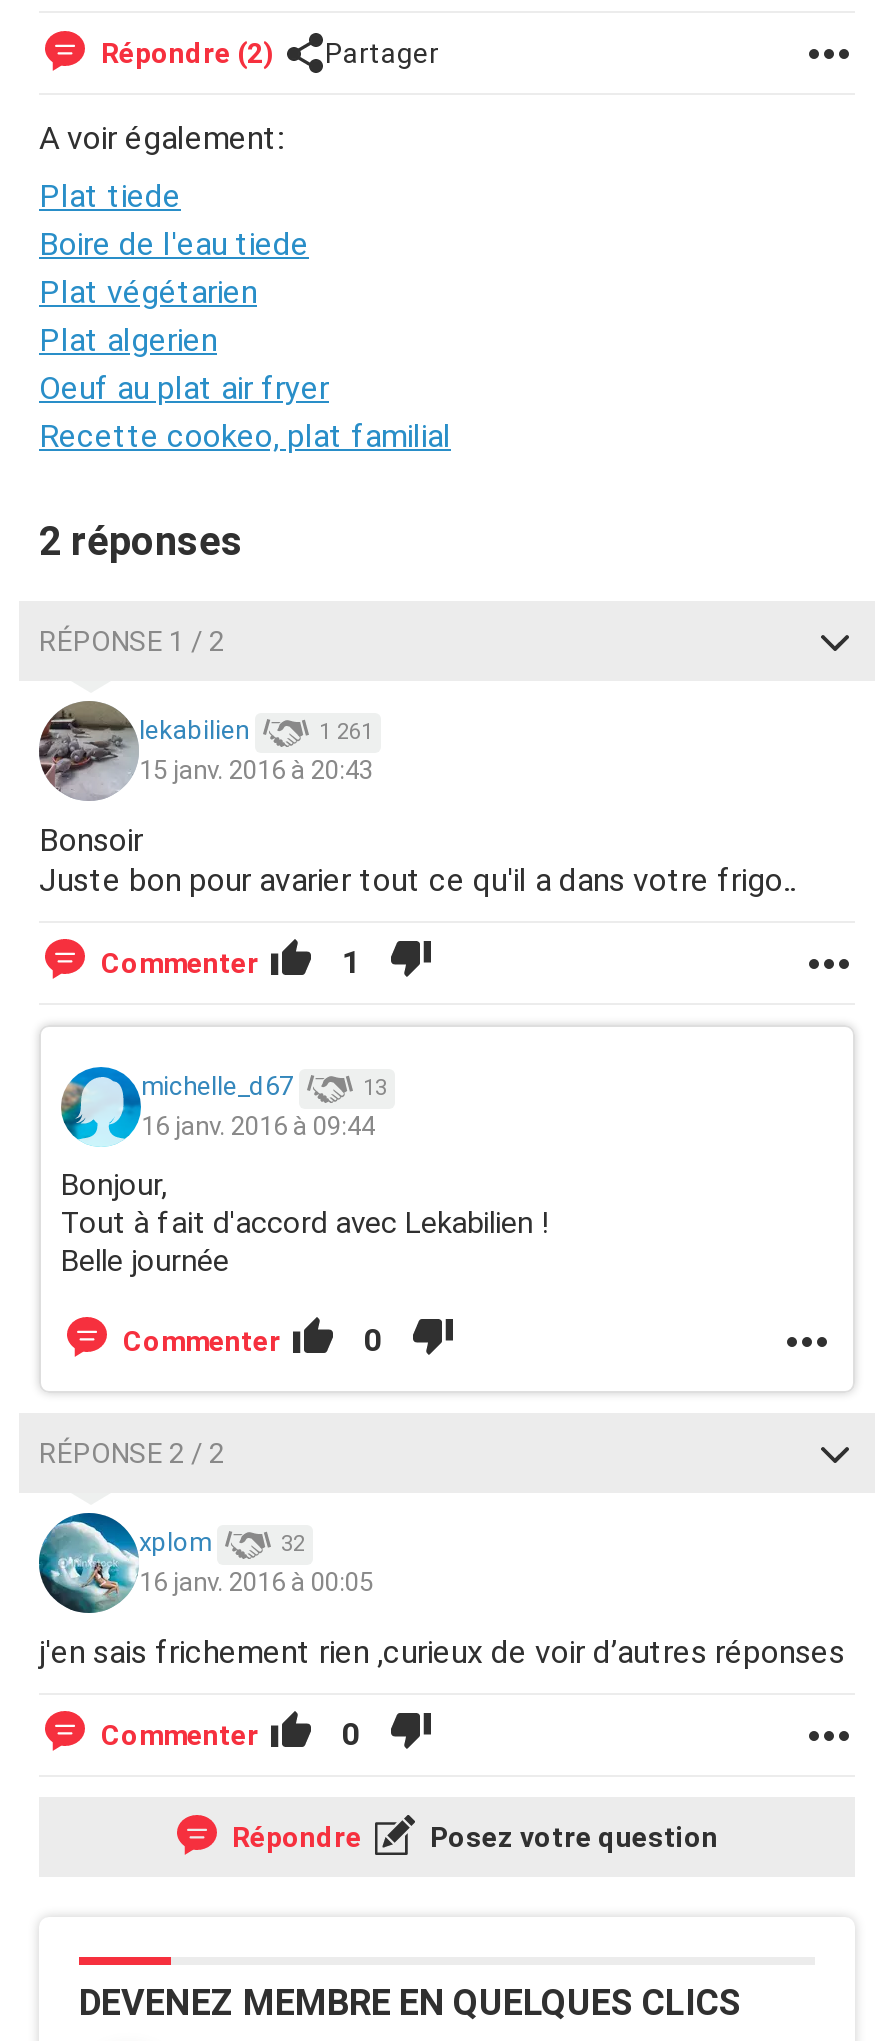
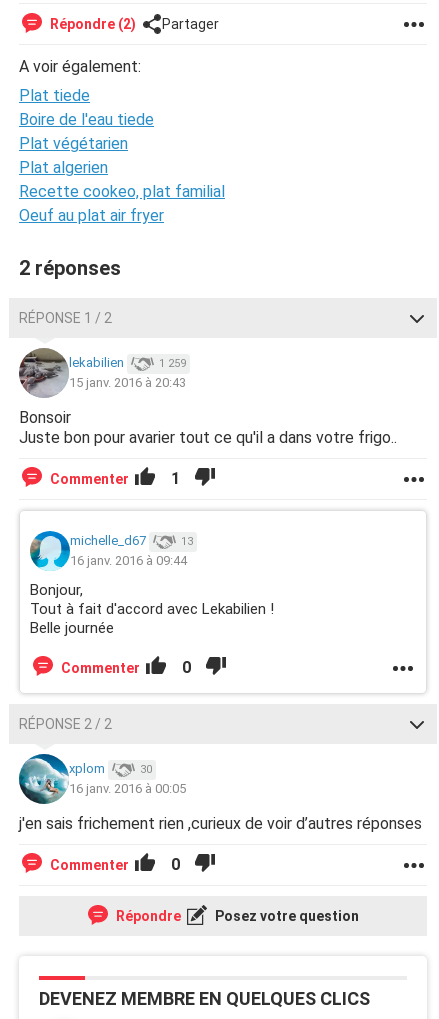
moved down: Oeuf au plat air fryer

moved up: Recette cookeo, plat familial

- 1 261
+ 1 259

- 32
+ 30
